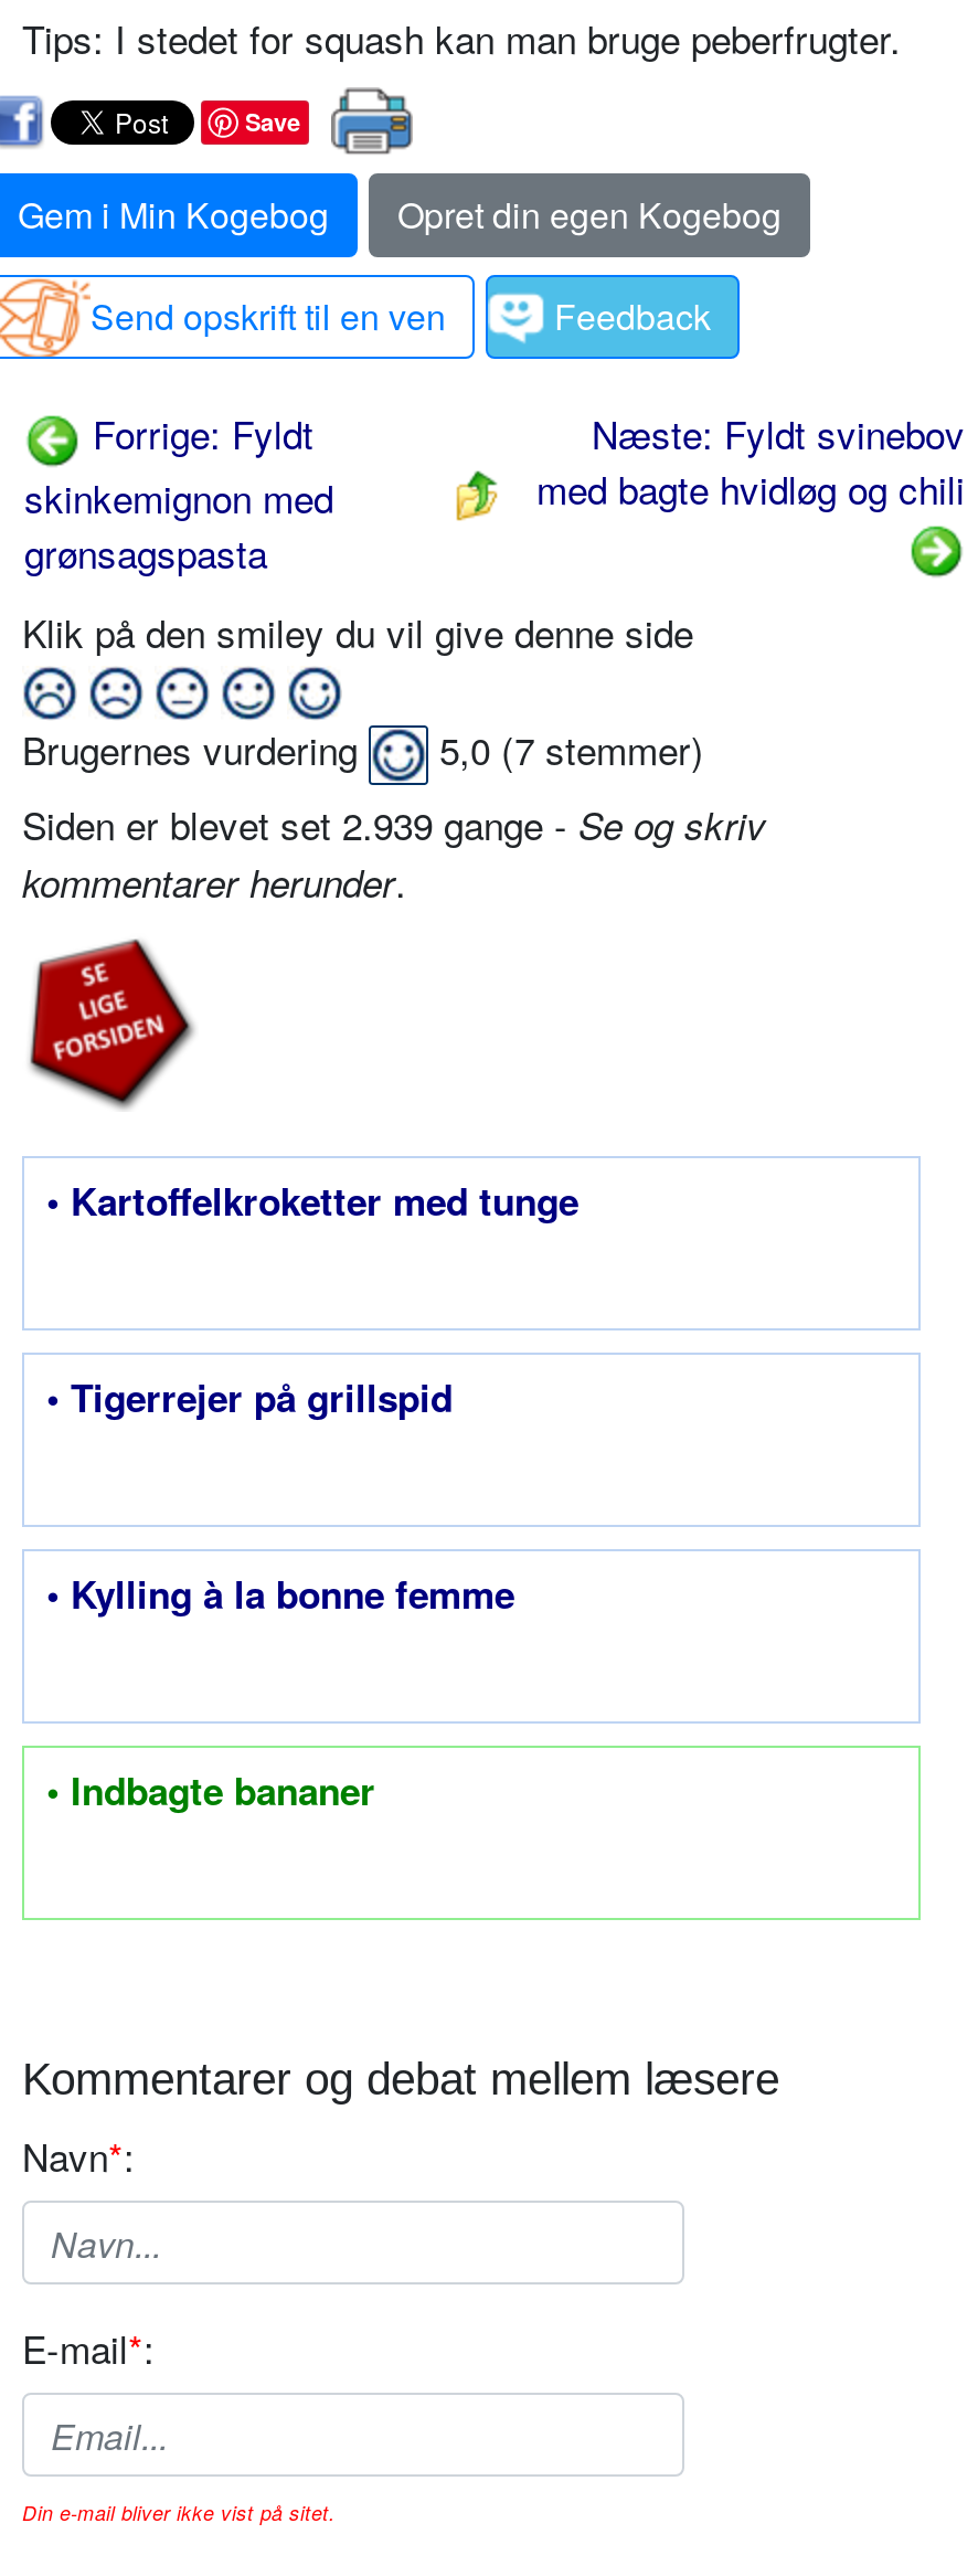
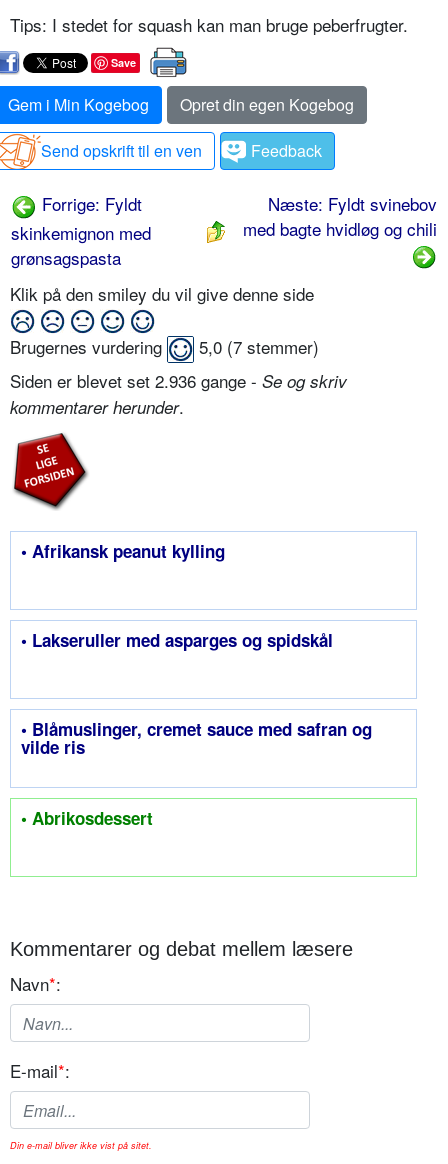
- Siden er blevet set 2.939 gange - Se og skriv
+ Siden er blevet set 2.936 gange - Se og skriv

- • Kartoffelkroketter med tunge
+ • Afrikansk peanut kylling

- • Tigerrejer på grillspid
+ • Lakseruller med asparges og spidskål

- • Kylling à la bonne femme
+ • Blåmuslinger, cremet sauce med safran og
+ vilde ris

- • Indbagte bananer
+ • Abrikosdessert
